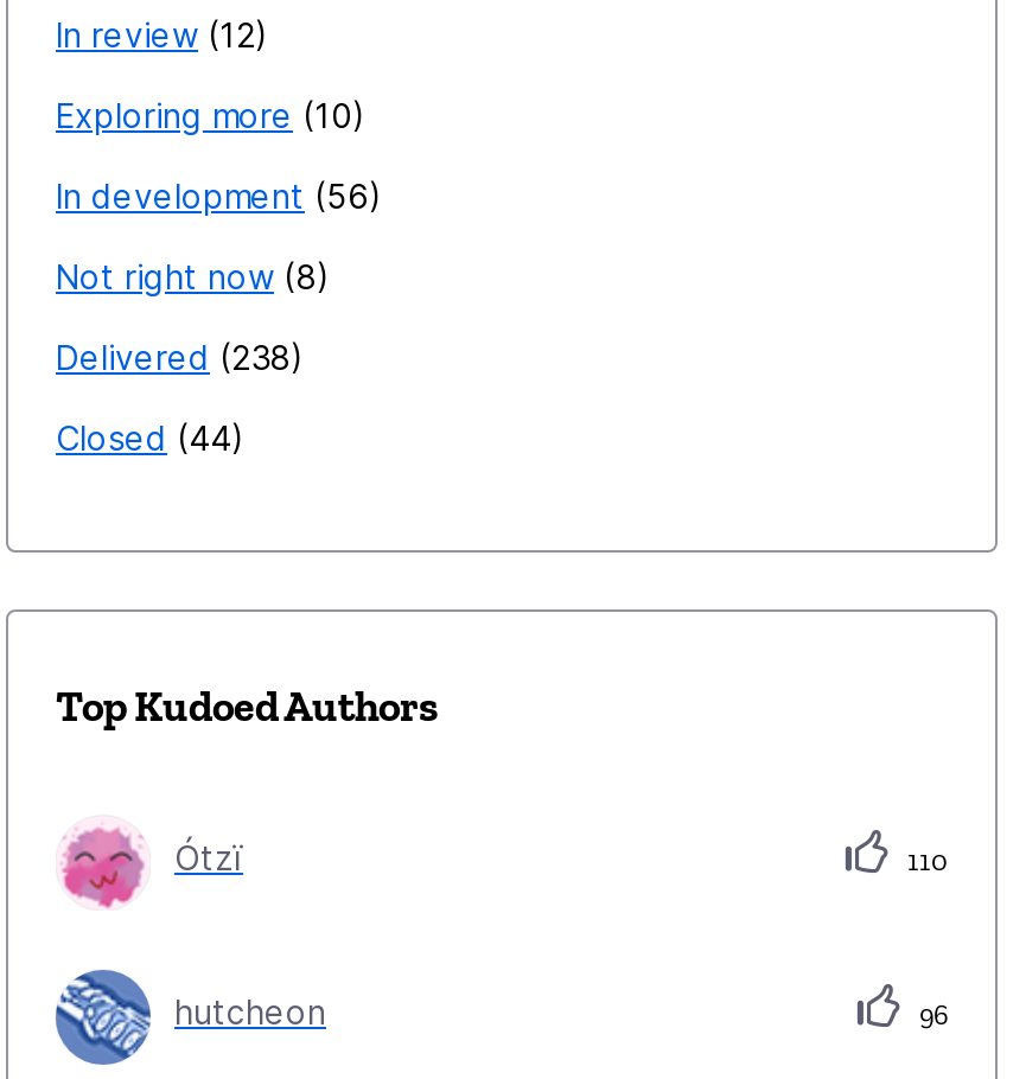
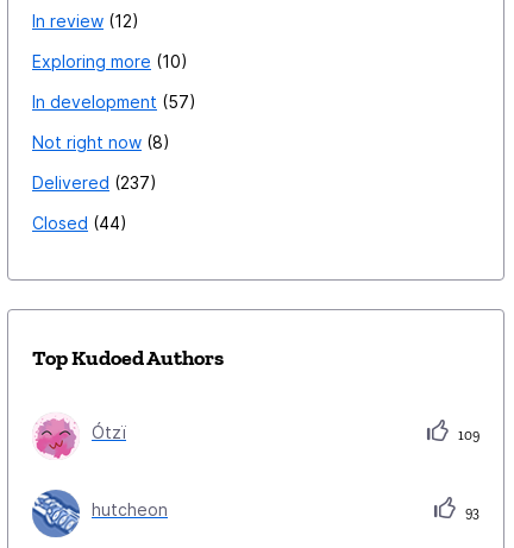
- In development 56
+ In development 57

- Delivered 238
+ Delivered 237

- 110
+ 109

- 96
+ 93
